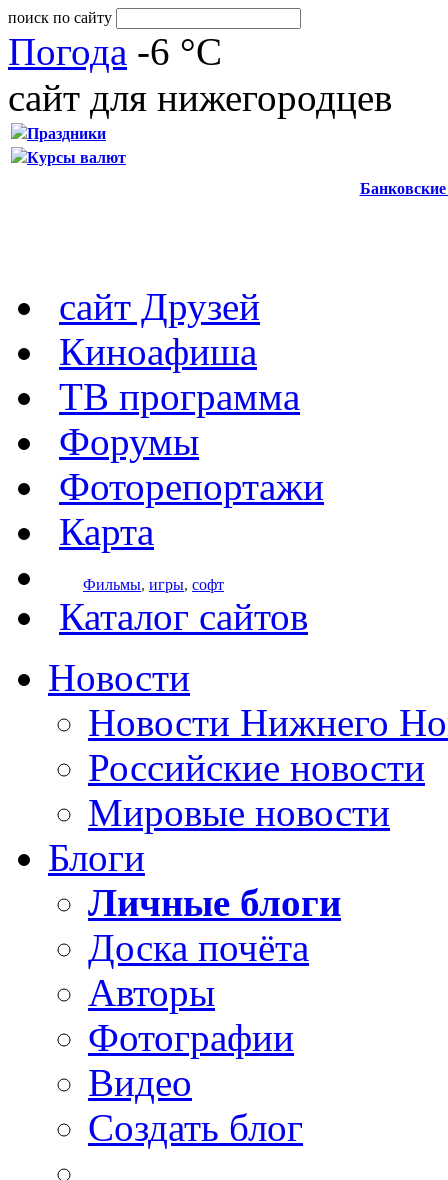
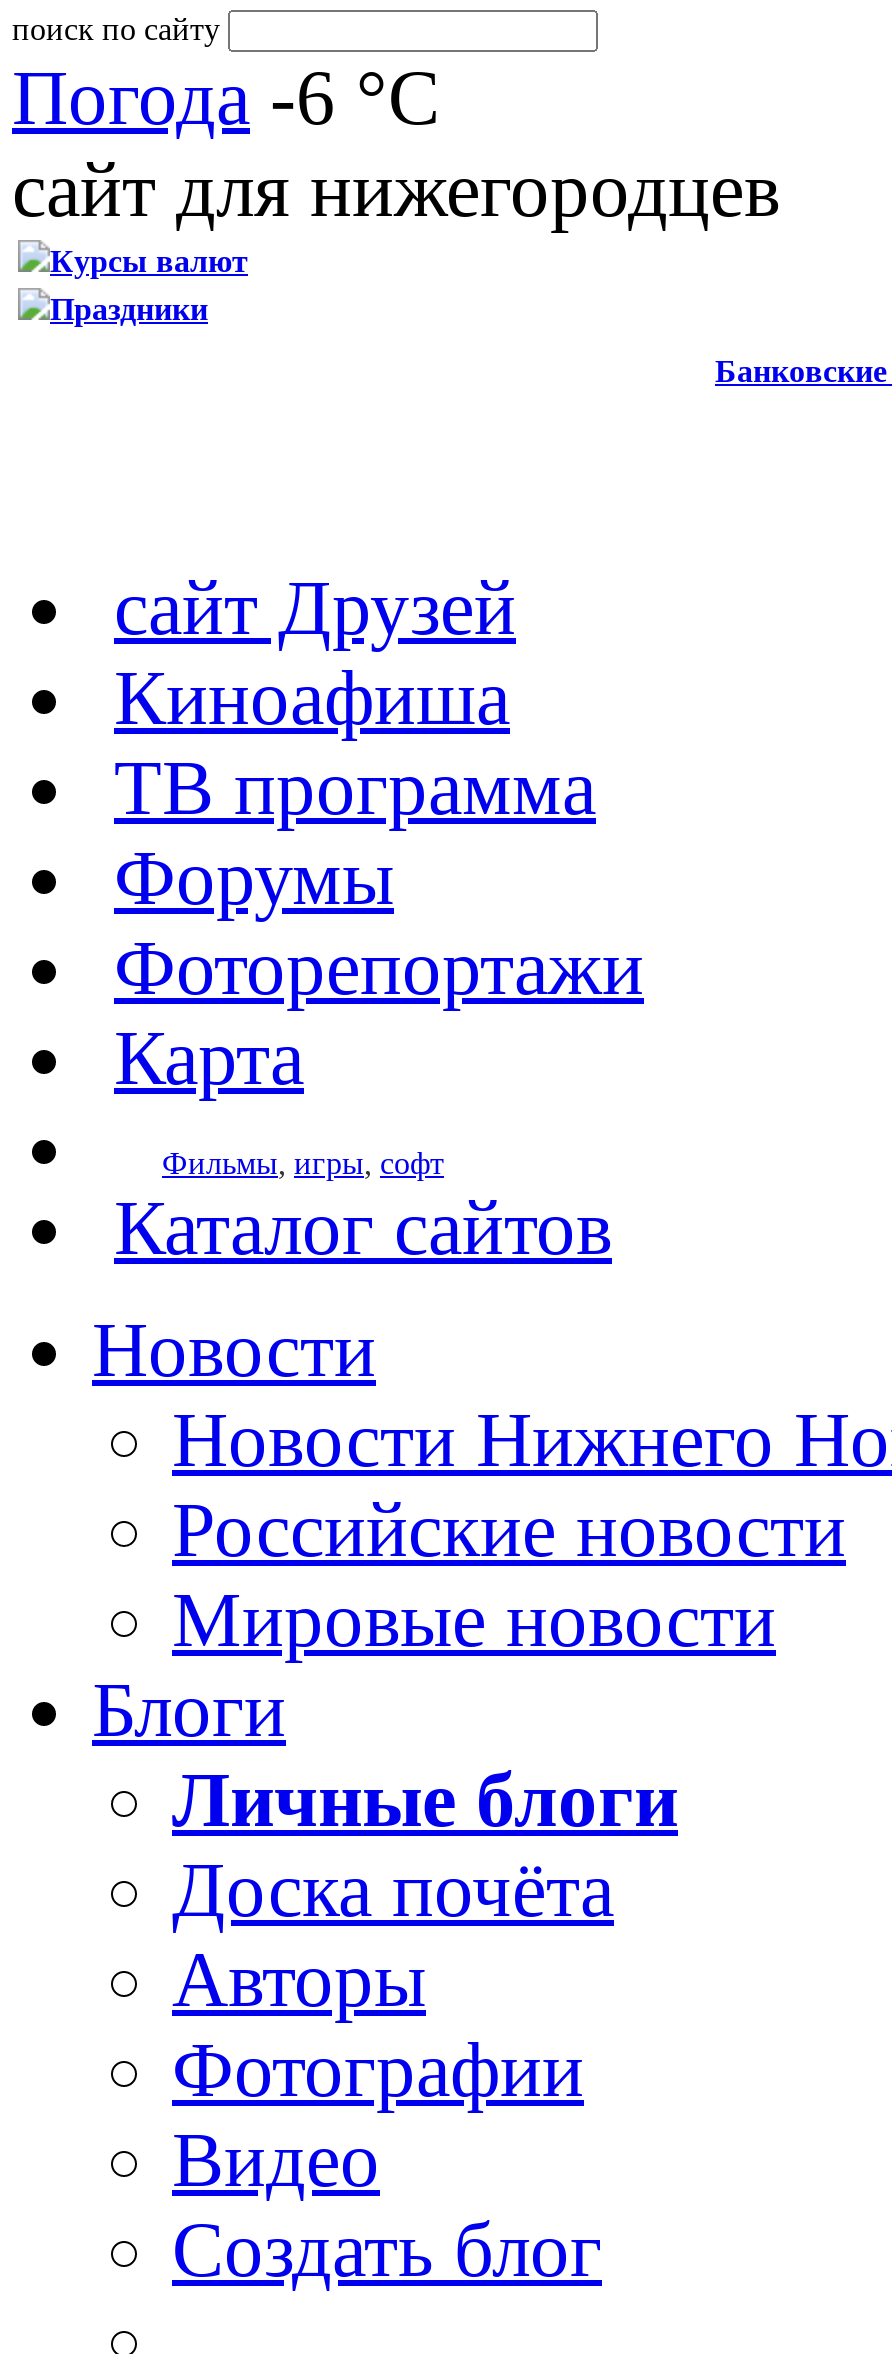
moved down: Праздники

moved up: Курсы валют
